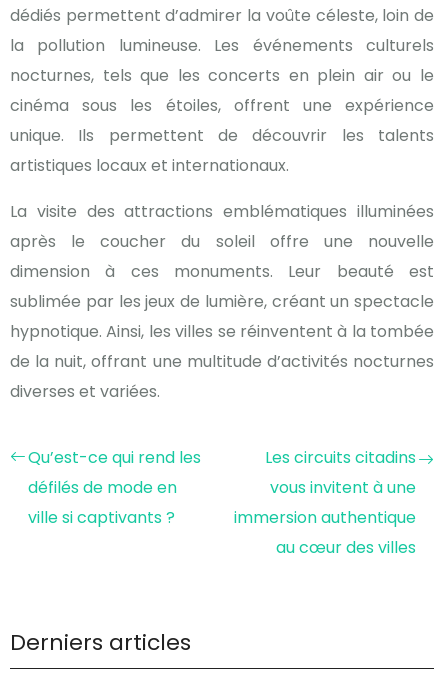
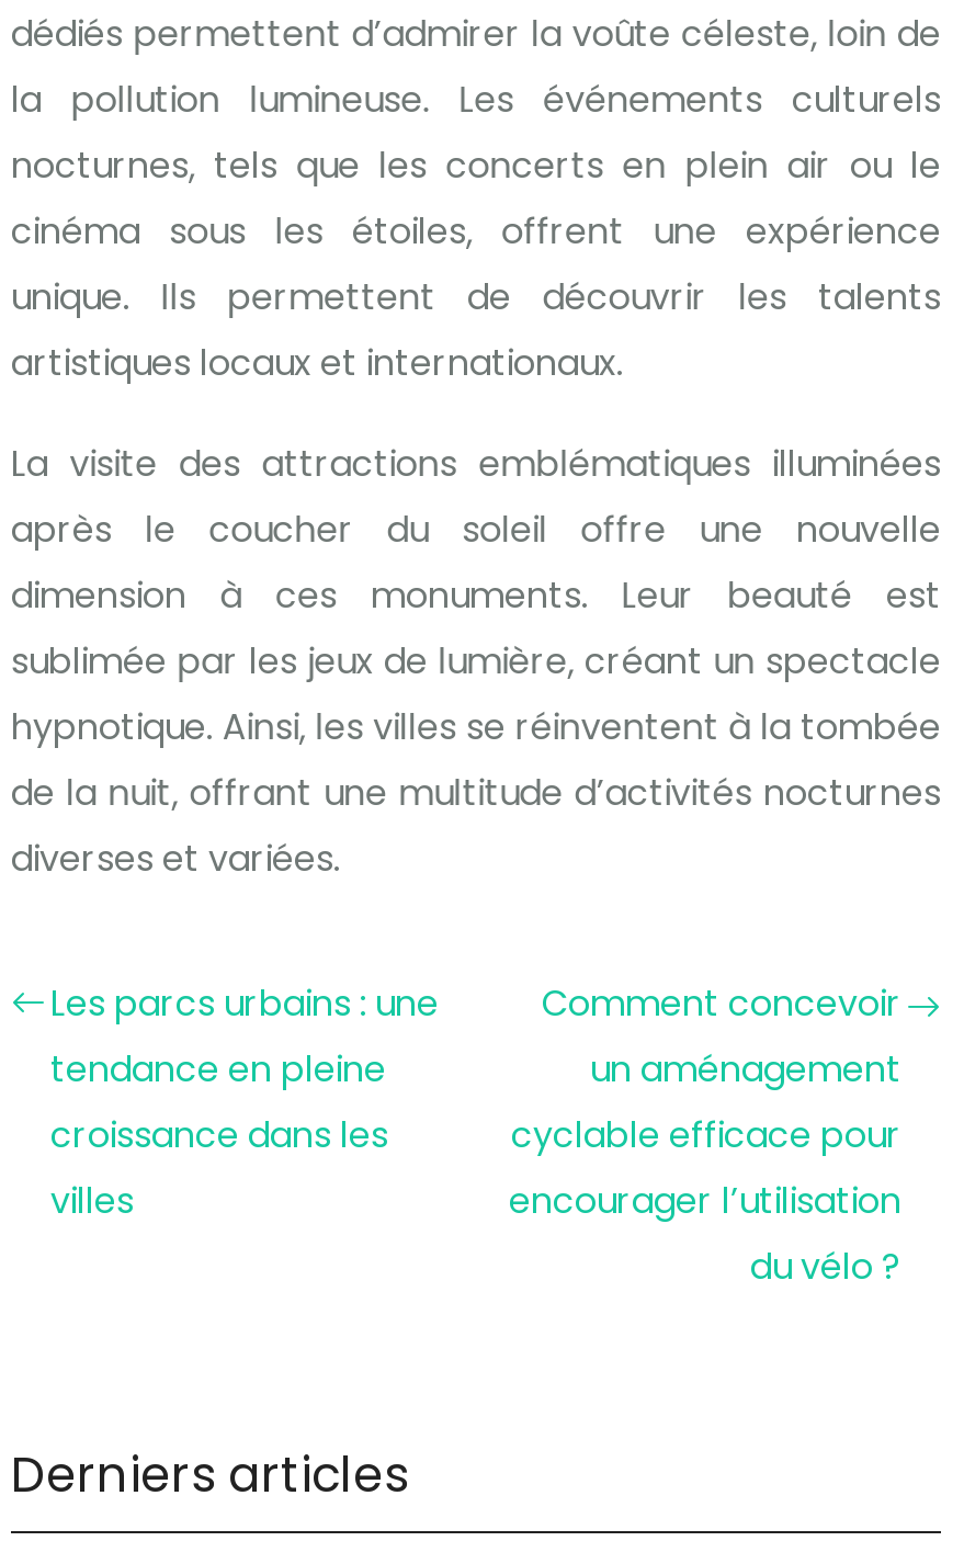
- Qu’est-ce qui rend les
- défilés de mode en
- ville si captivants ?
+ Les parcs urbains : une
+ tendance en pleine
+ croissance dans les
+ villes

- Les circuits citadins
- vous invitent à une
- immersion authentique
- au cœur des villes
+ Comment concevoir
+ un aménagement
+ cyclable efficace pour
+ encourager l’utilisation
+ du vélo ?
